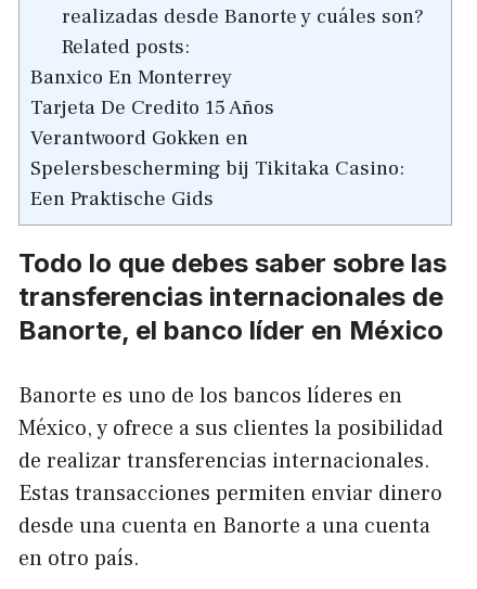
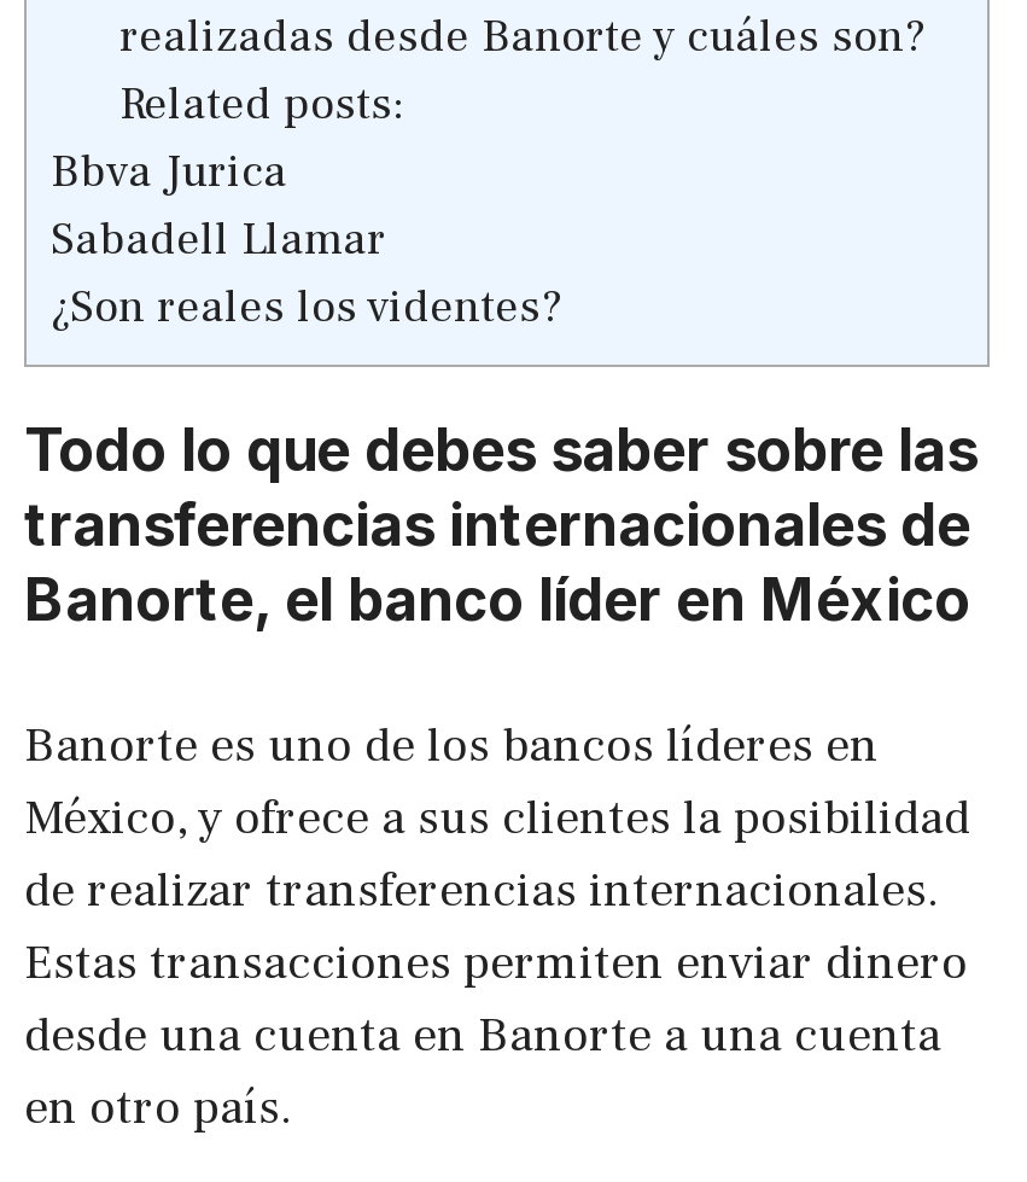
- Banxico En Monterrey
- Tarjeta De Credito 15 Años
- Verantwoord Gokken en
- Spelersbescherming bij Tikitaka Casino:
- Een Praktische Gids
+ Bbva Jurica
+ Sabadell Llamar
+ ¿Son reales los videntes?
